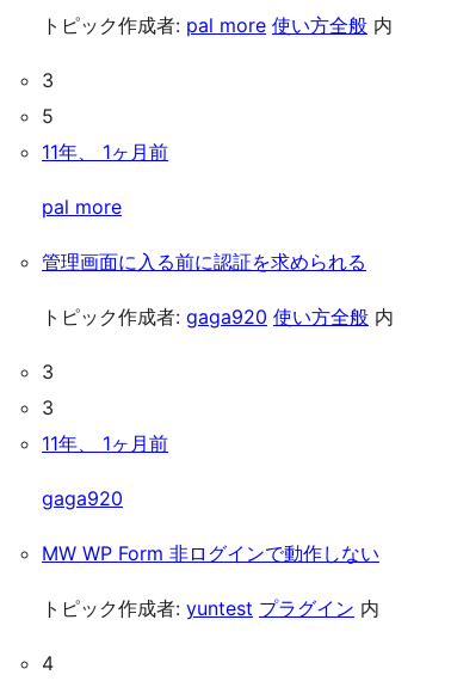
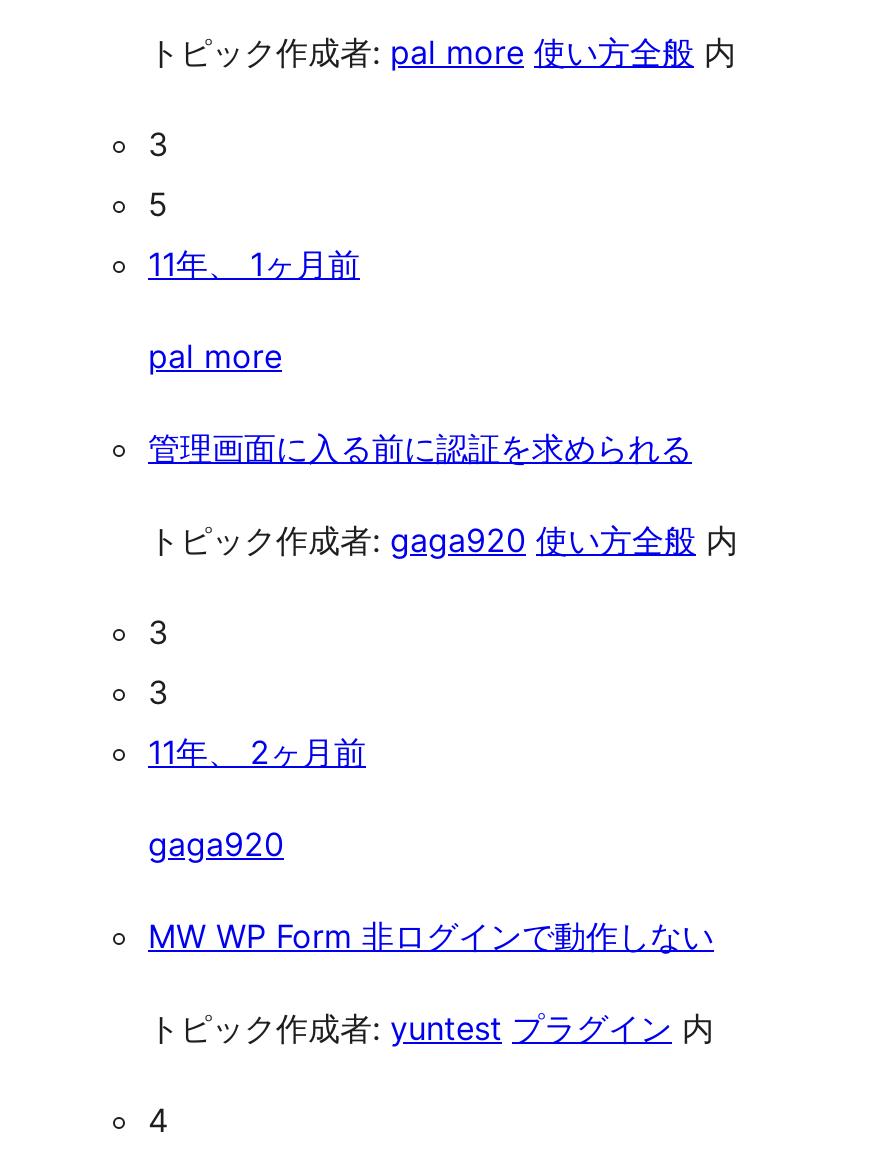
- 11年、 1ヶ月前
+ 11年、 2ヶ月前
